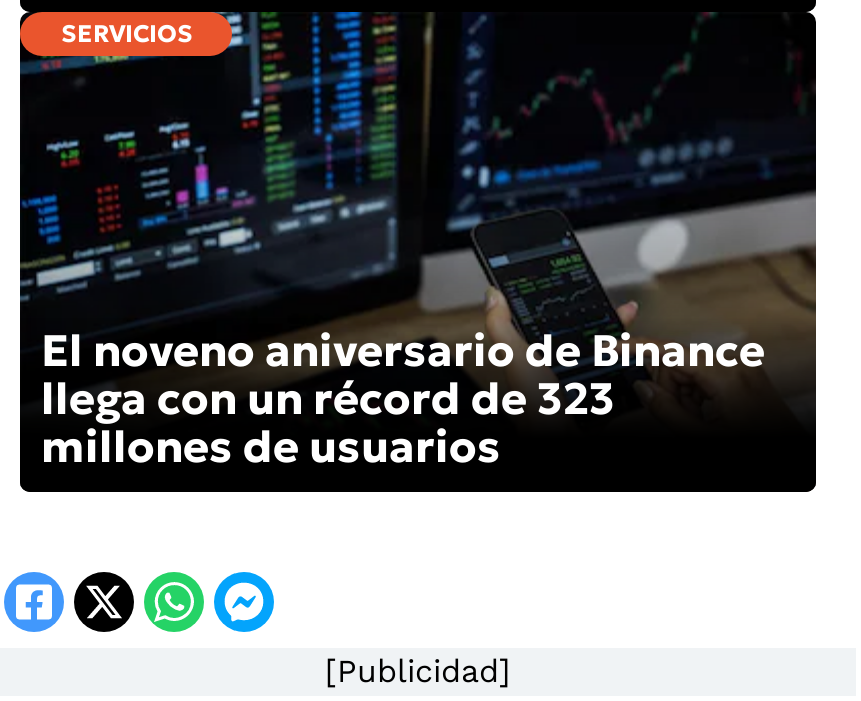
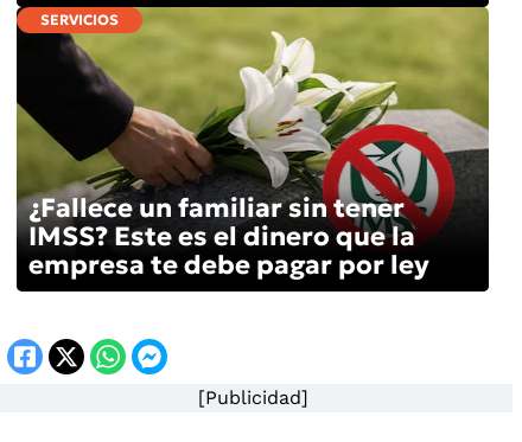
- [image]
- El noveno aniversario de Binance
- llega con un récord de 323
- millones de usuarios
+ [image]
+ ¿Fallece un familiar sin tener
+ IMSS? Este es el dinero que la
+ empresa te debe pagar por ley
